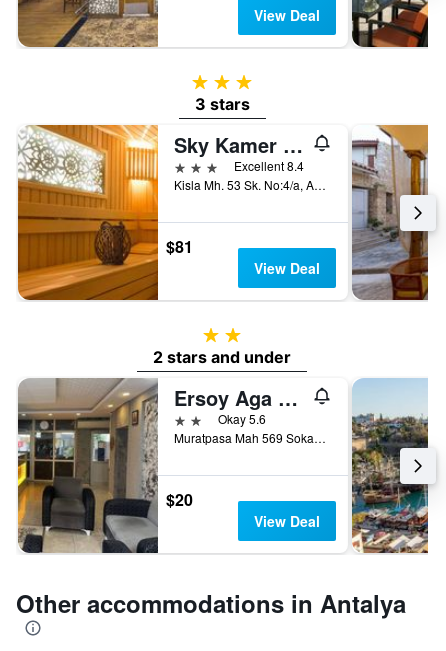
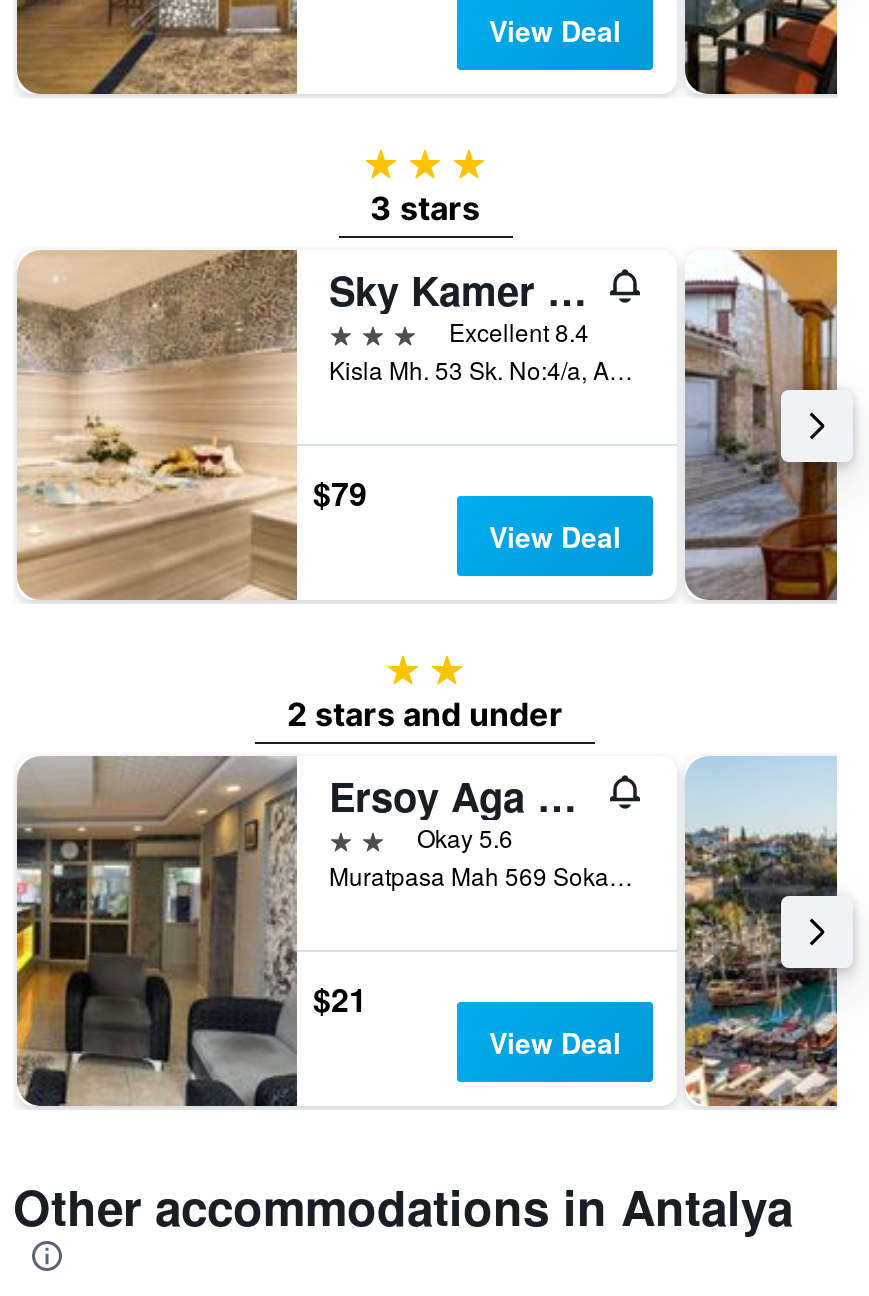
- [image]
- $81
+ [image]
+ $79

- $20
+ $21
